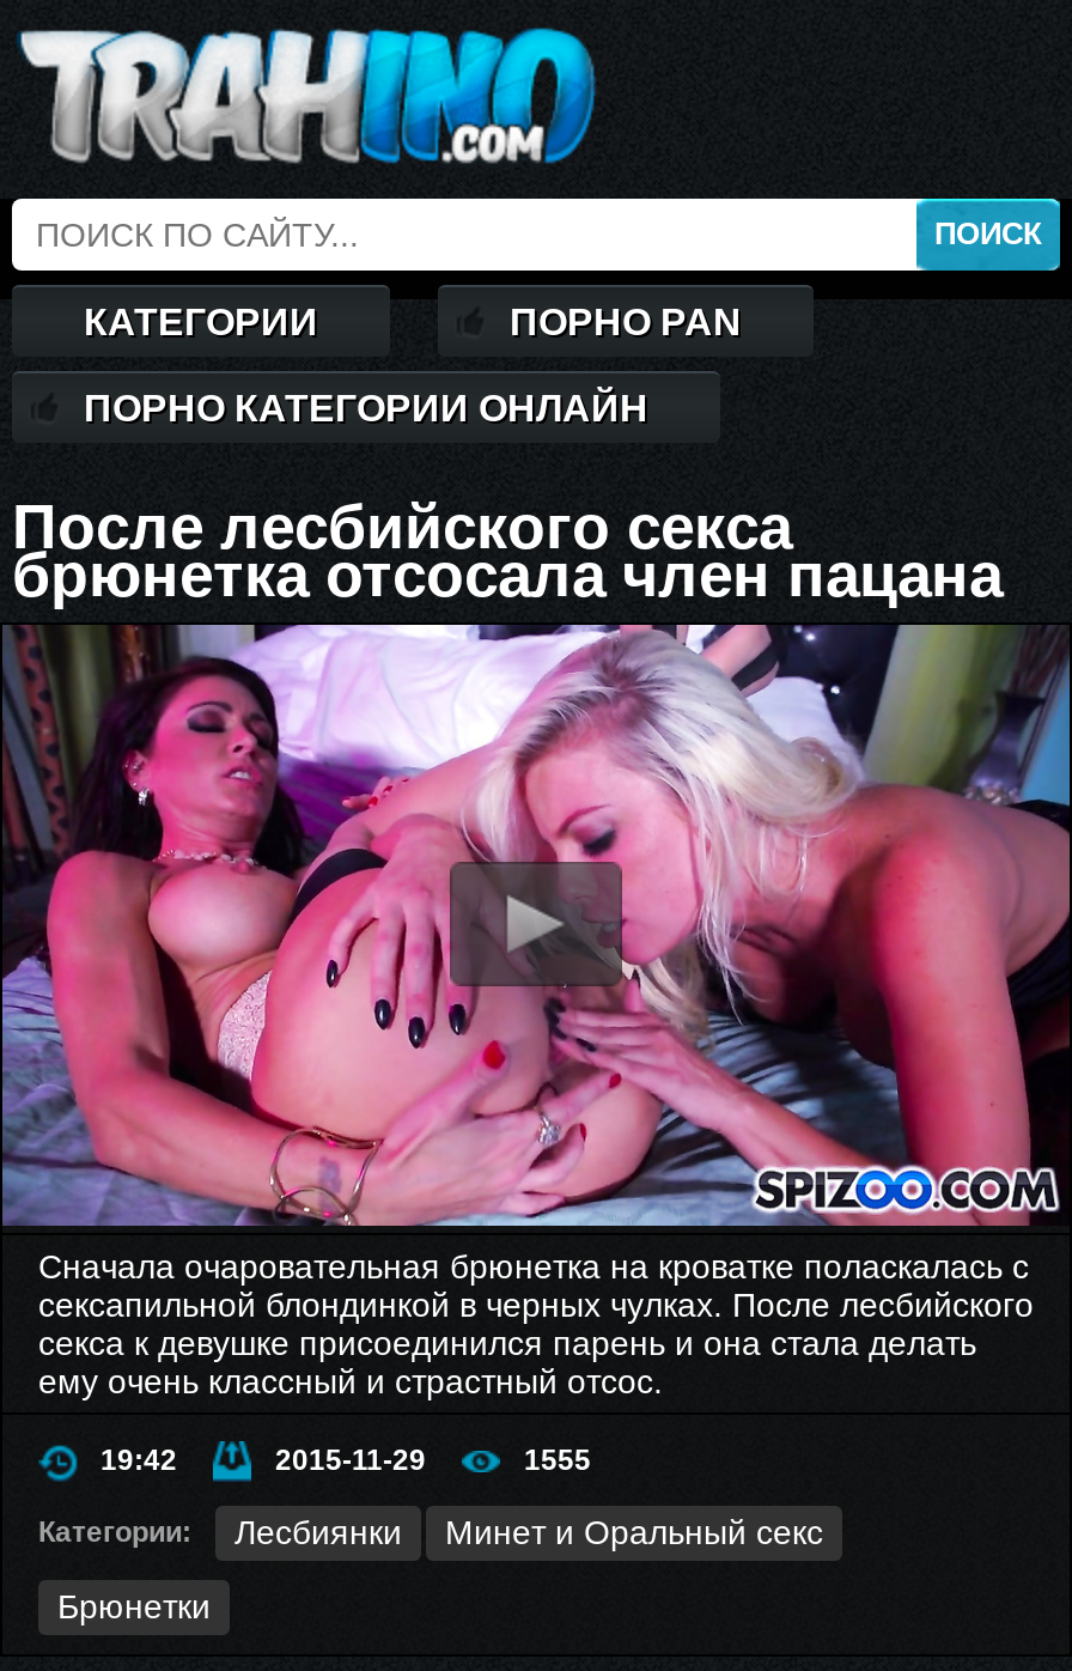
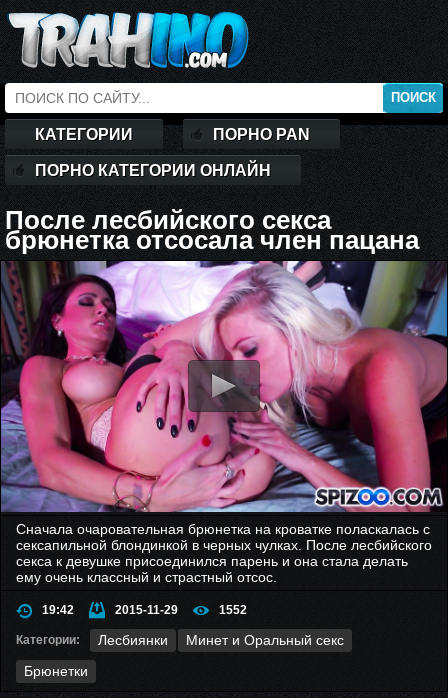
- 1555
+ 1552
